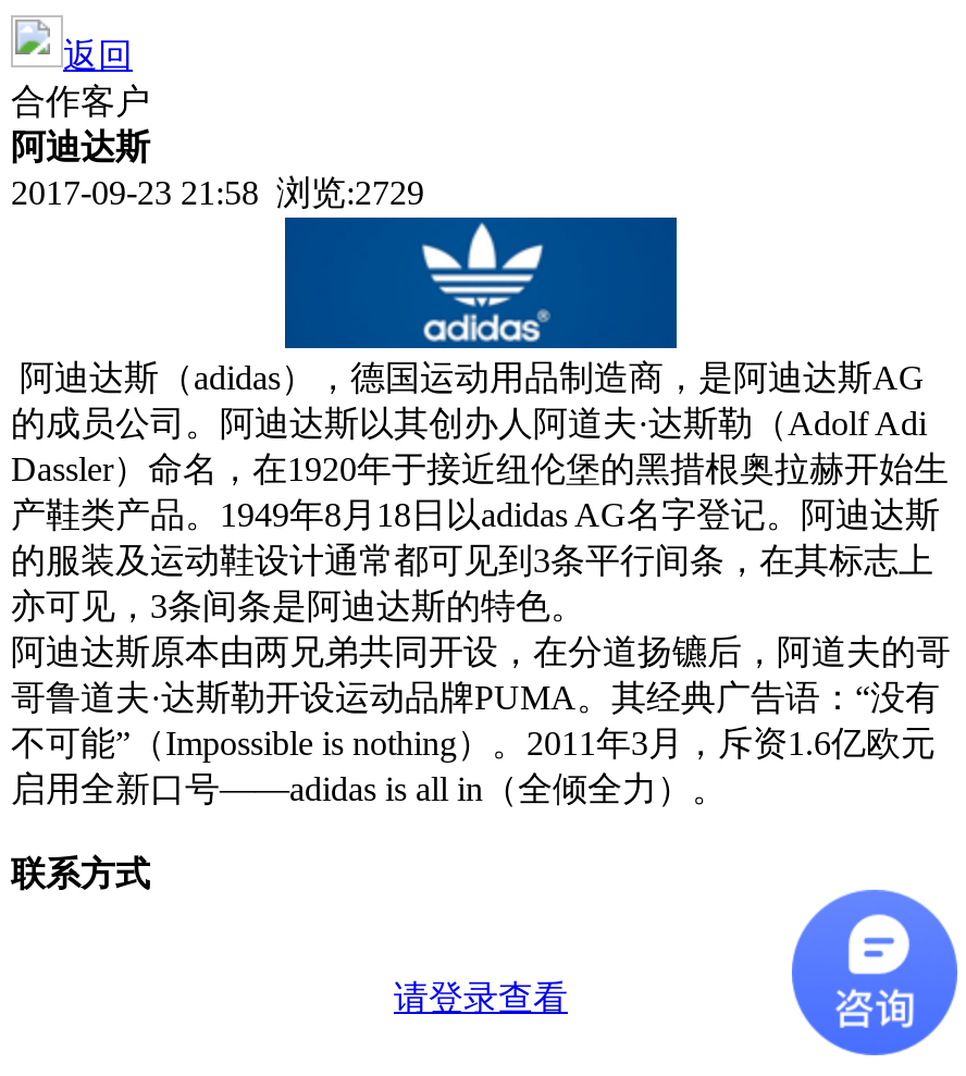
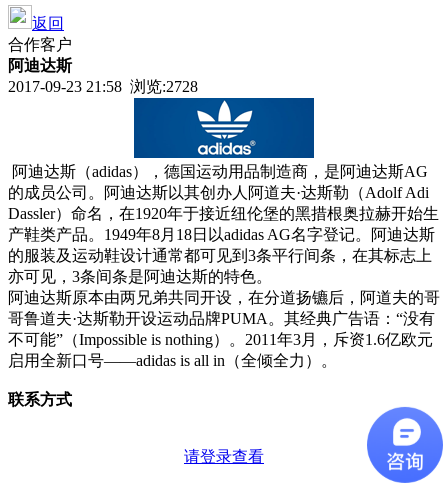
- 2017-09-23 21:58 浏览:2729
+ 2017-09-23 21:58 浏览:2728
